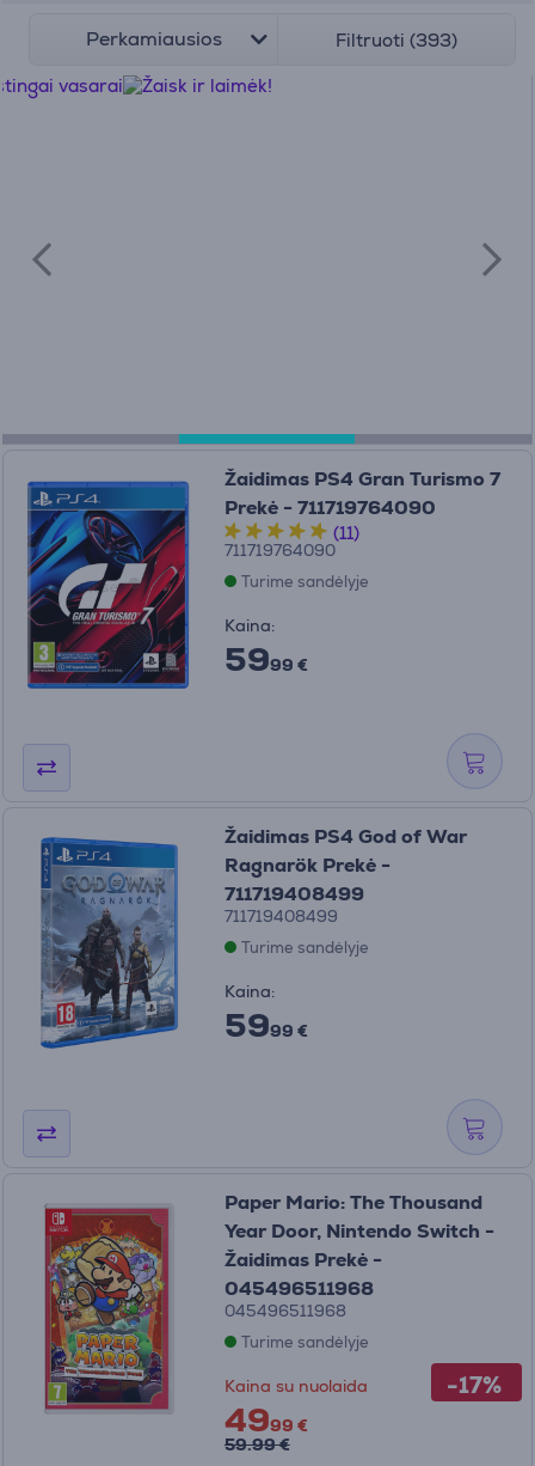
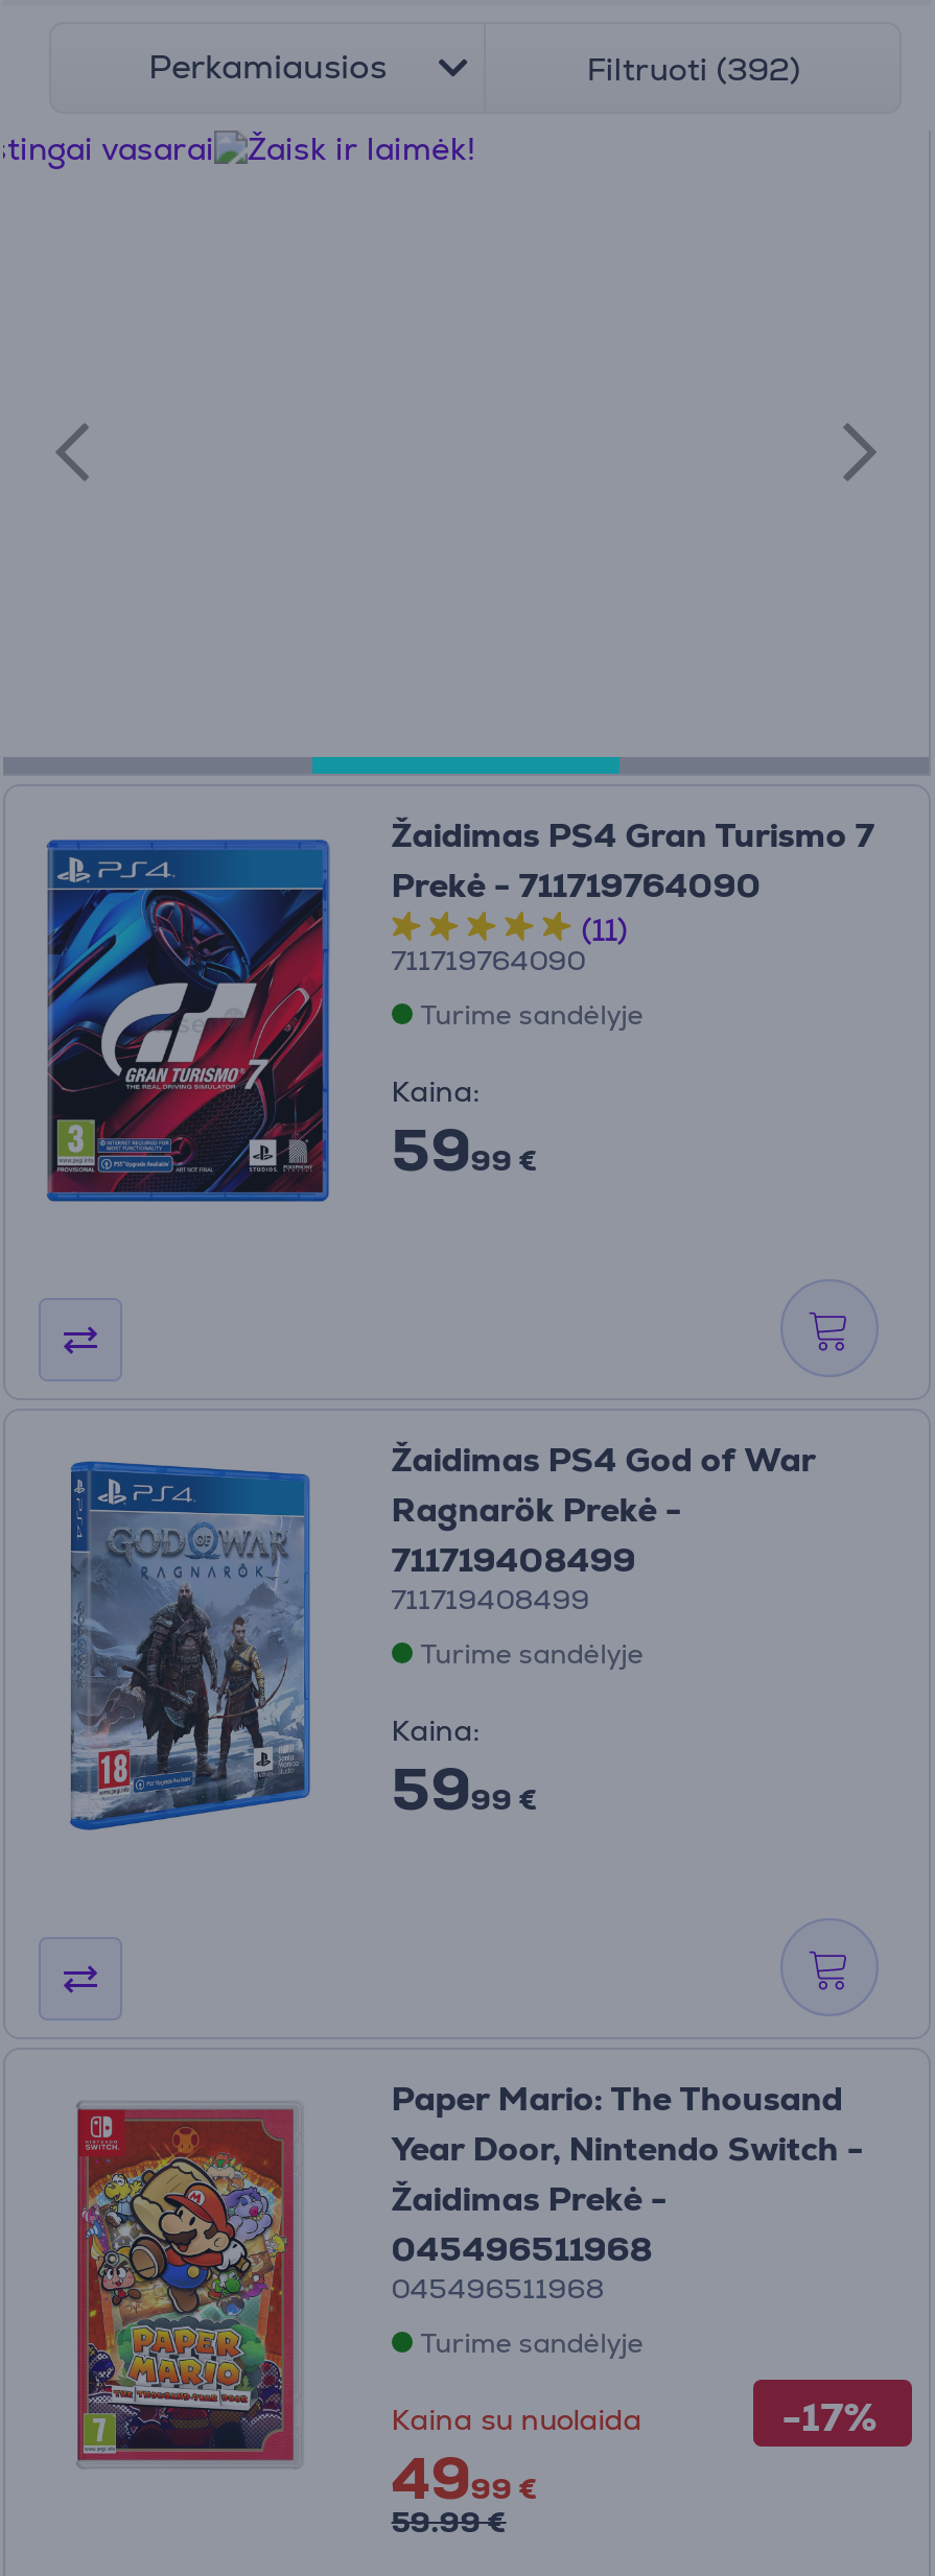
- Filtruoti (393)
+ Filtruoti (392)
